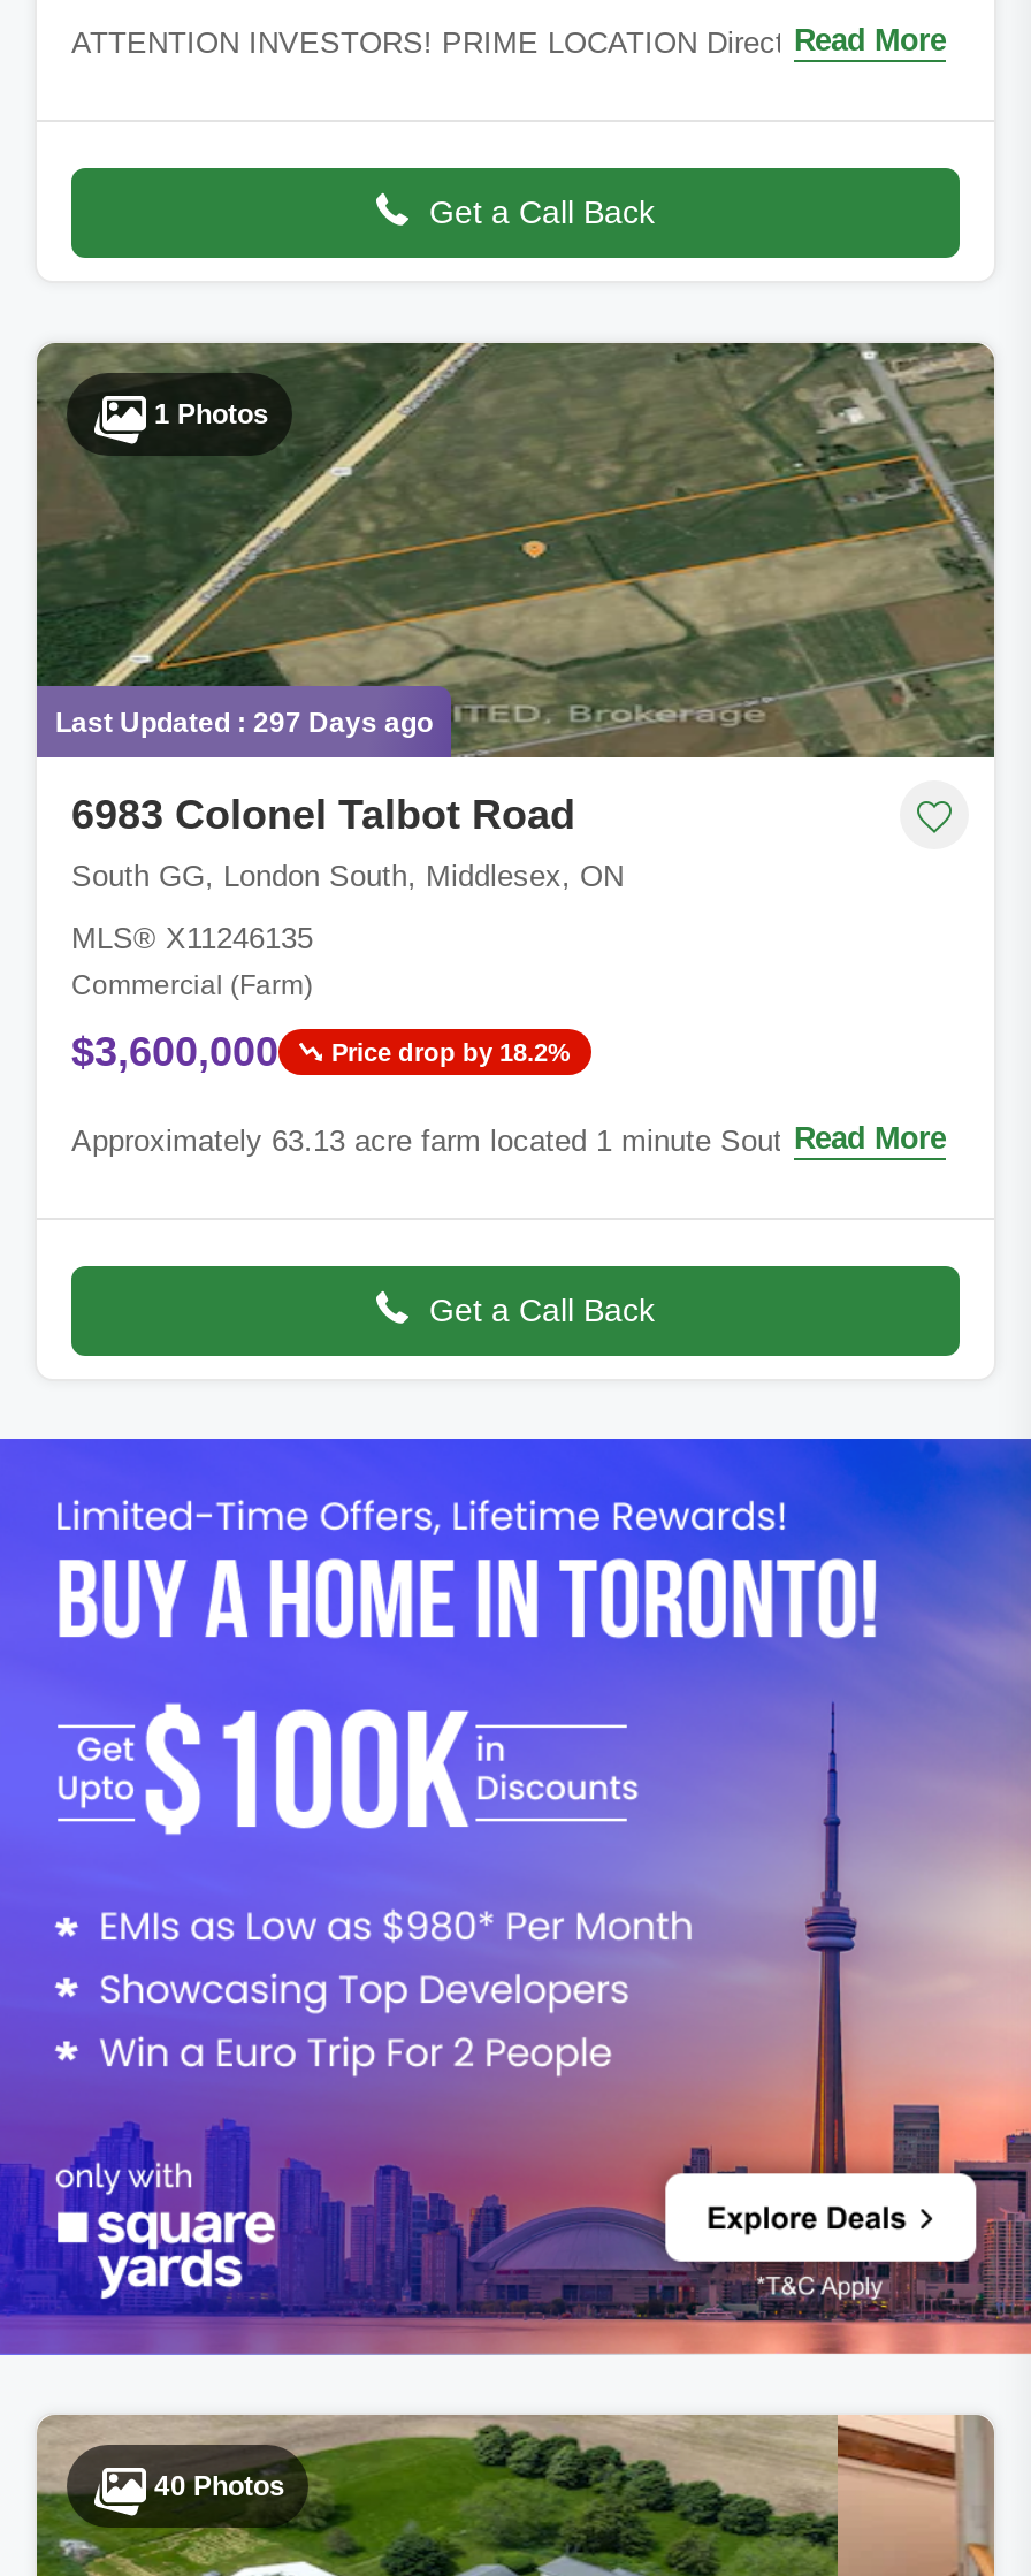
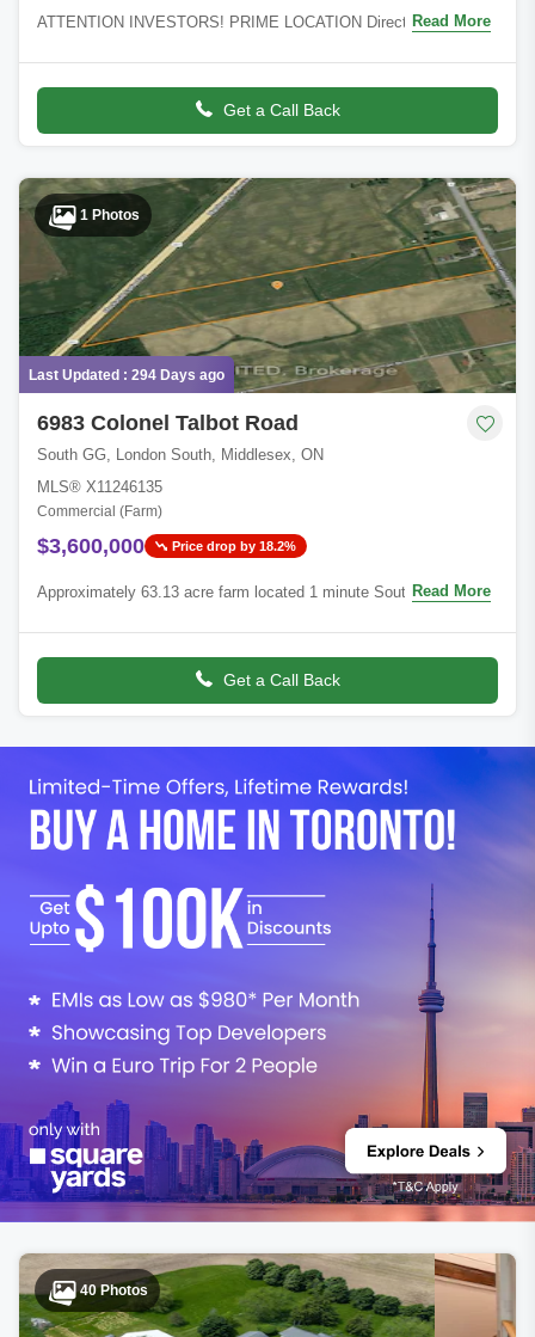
- Last Updated : 297 Days ago
+ Last Updated : 294 Days ago
